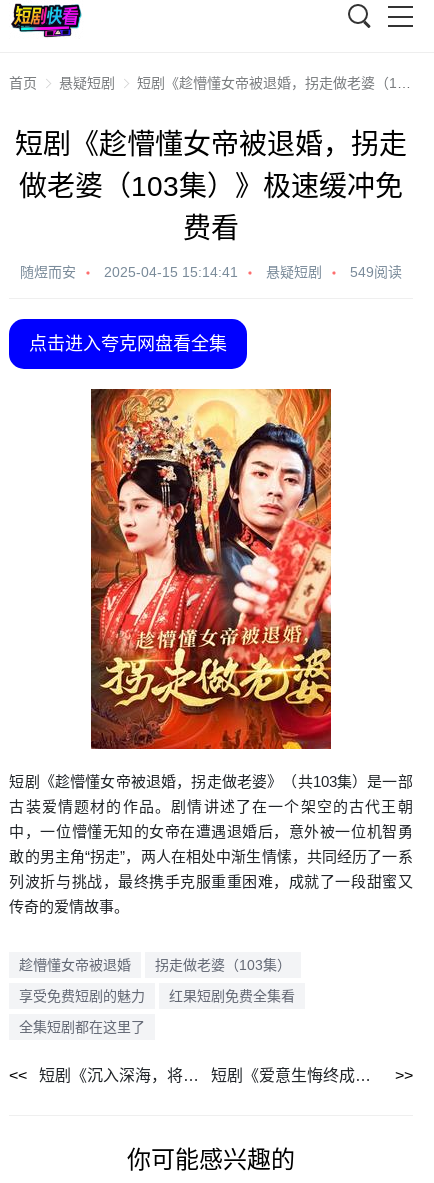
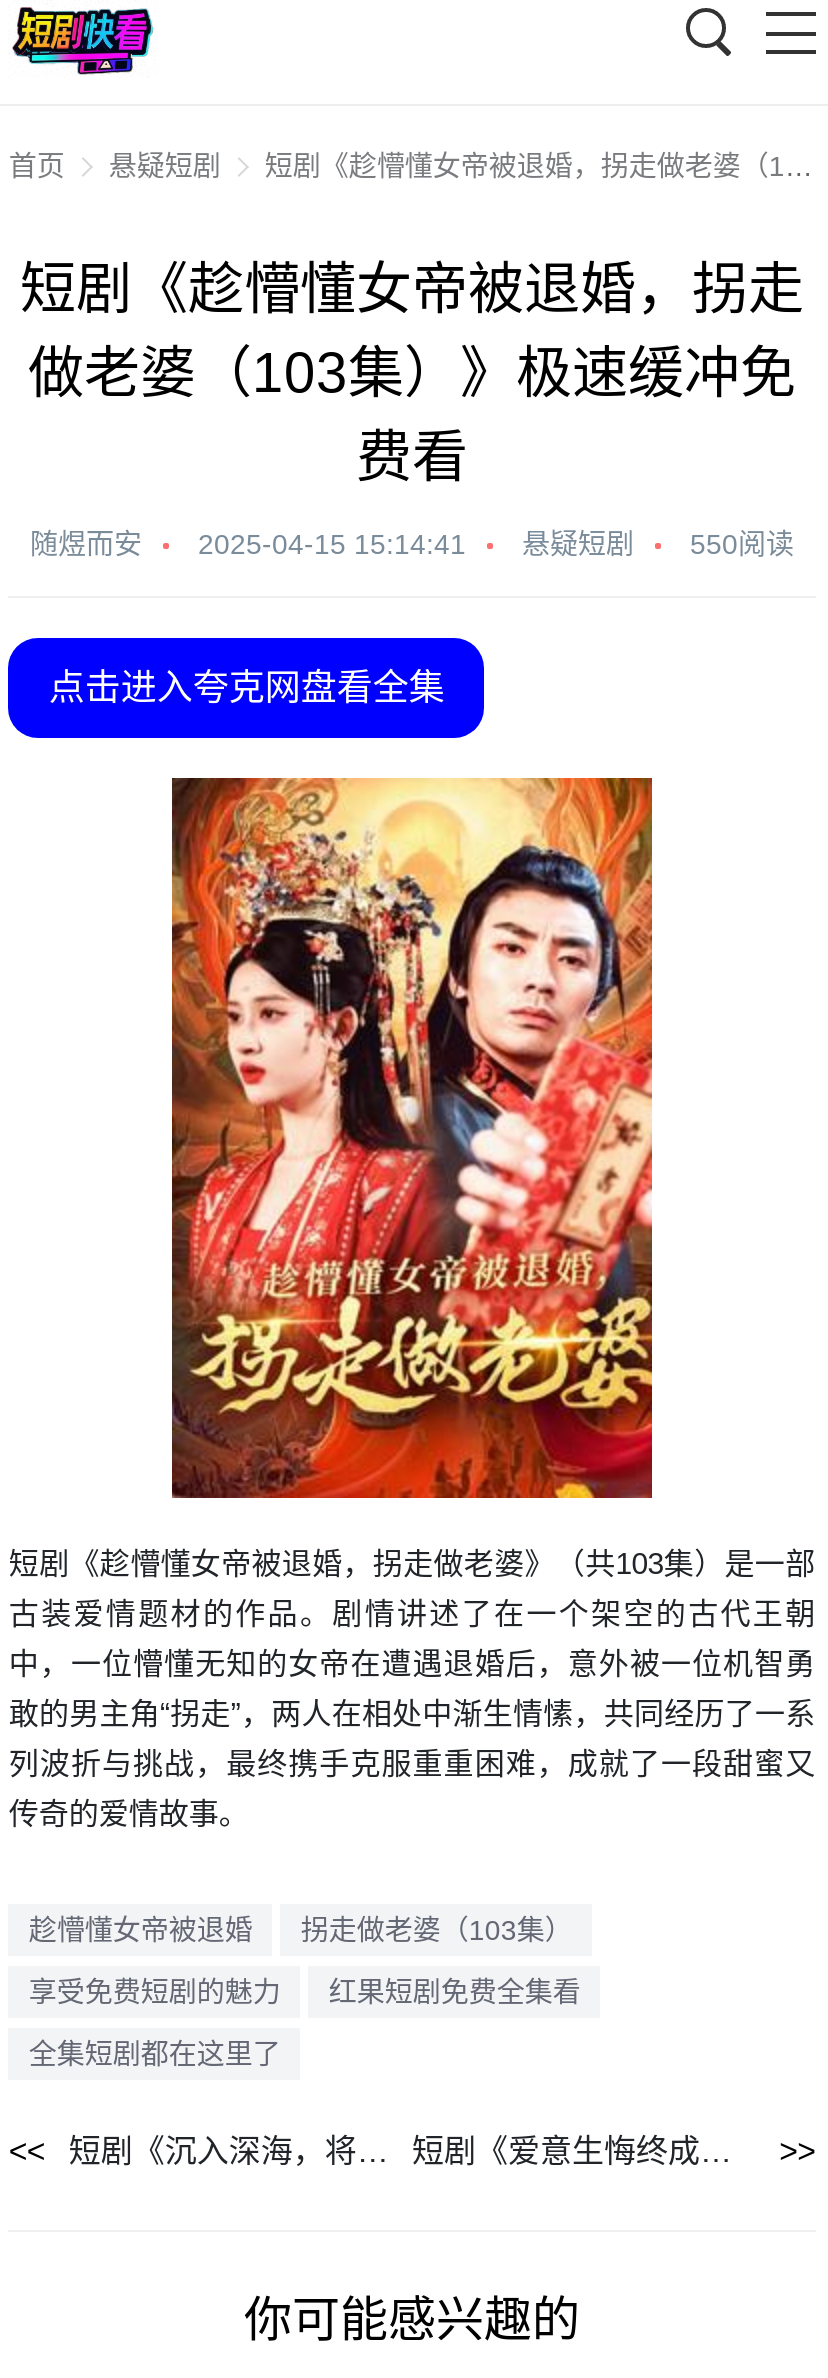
- 随煜而安 2025-04-15 15:14:41 悬疑短剧 549阅读
+ 随煜而安 2025-04-15 15:14:41 悬疑短剧 550阅读
